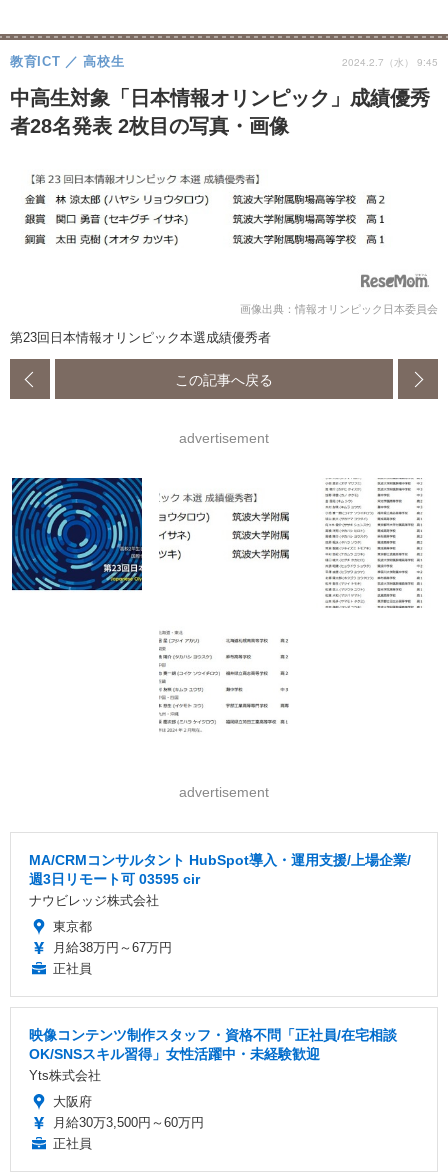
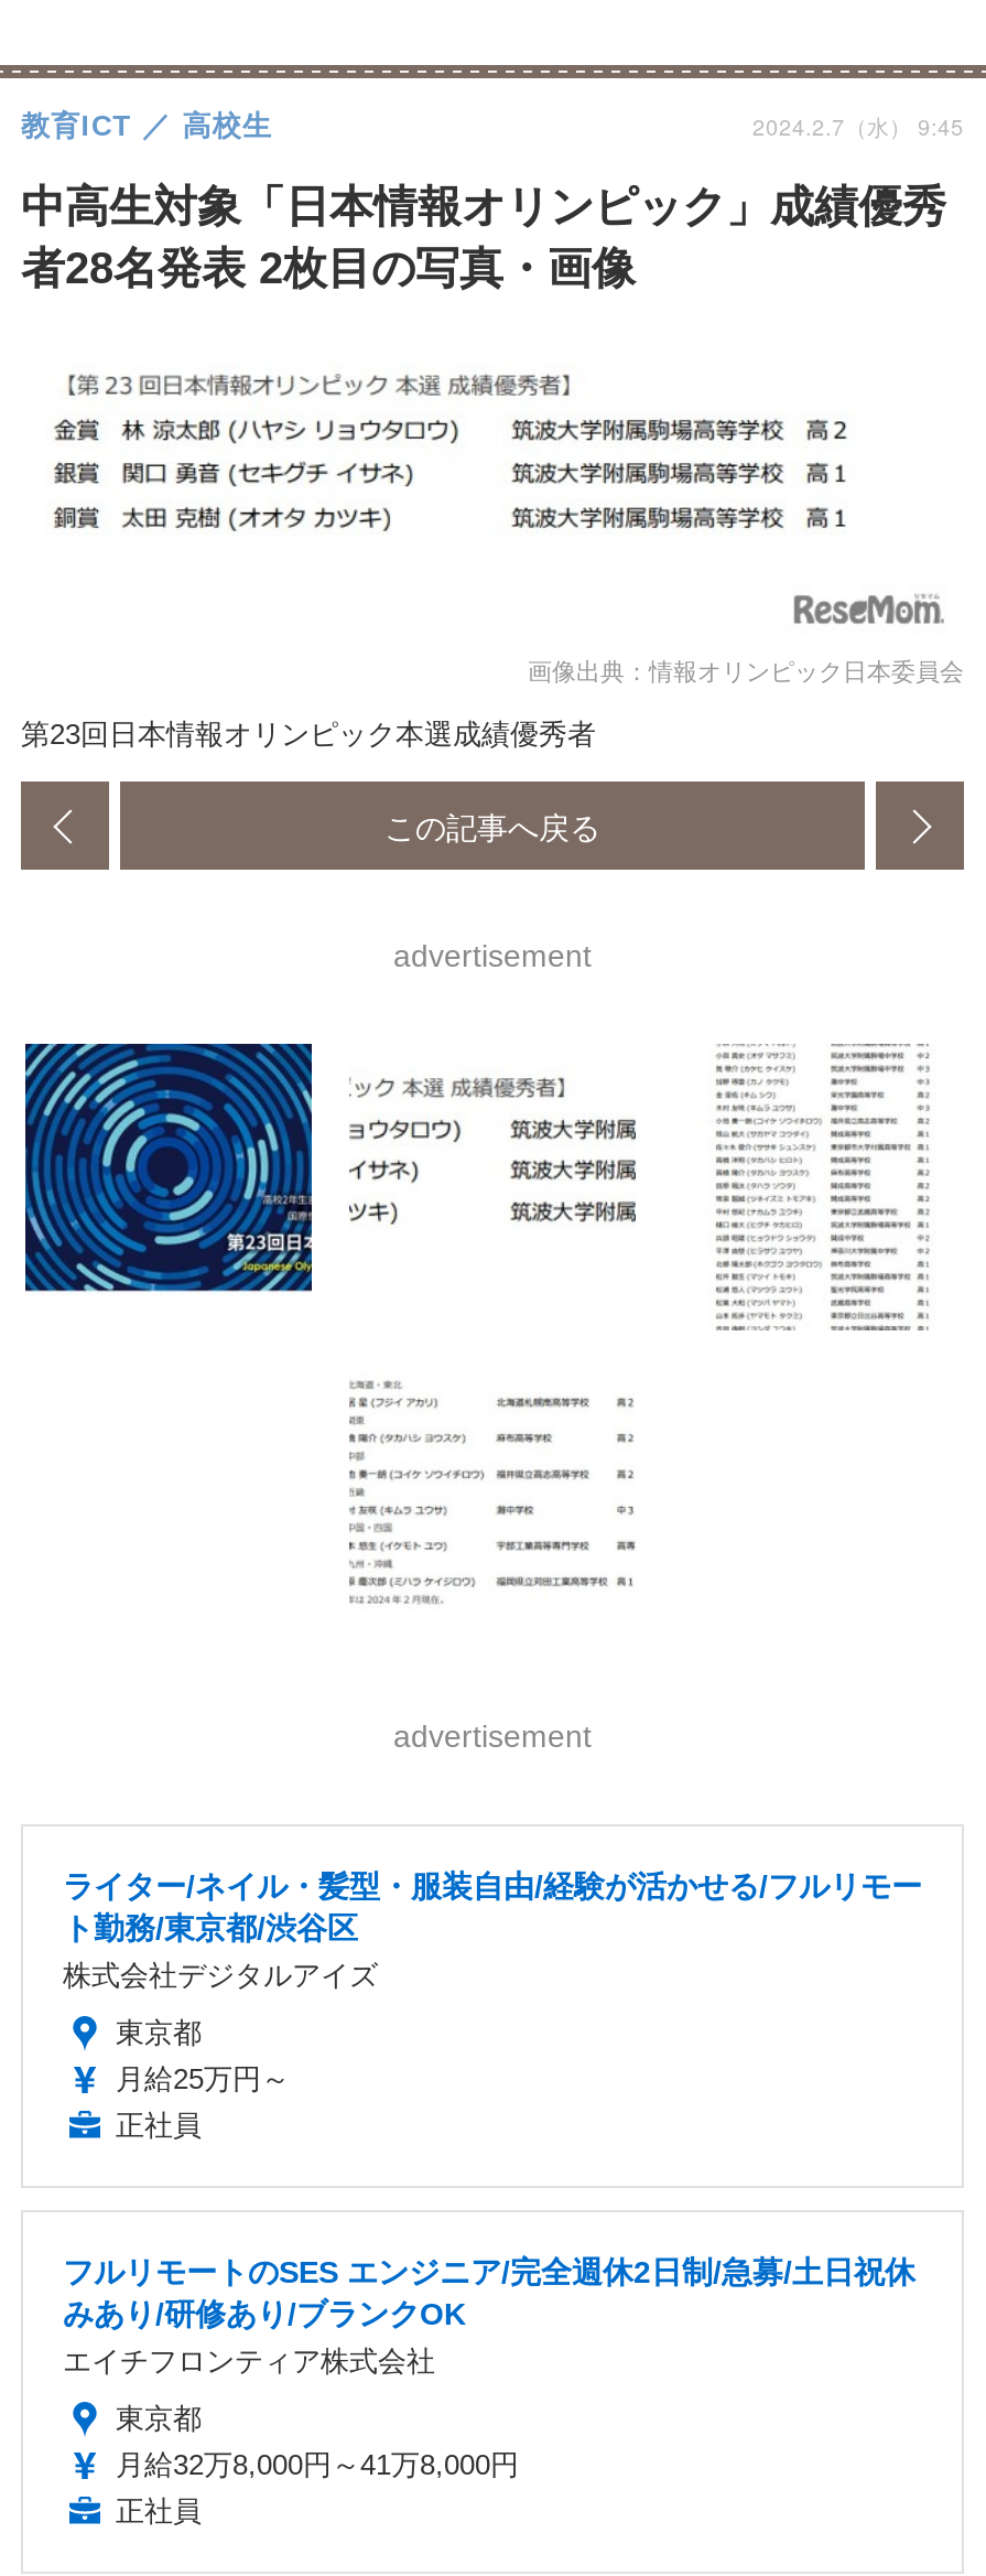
- MA/CRMコンサルタント HubSpot導入・運用支援/上場企業/
- 週3日リモート可 03595 cir
- ナウビレッジ株式会社
+ ライター/ネイル・髪型・服装自由/経験が活かせる/フルリモー
+ ト勤務/東京都/渋谷区
+ 株式会社デジタルアイズ

- 月給38万円～67万円
+ 月給25万円～

- 映像コンテンツ制作スタッフ・資格不問「正社員/在宅相談
- OK/SNSスキル習得」女性活躍中・未経験歓迎
- Yts株式会社
+ フルリモートのSES エンジニア/完全週休2日制/急募/土日祝休
+ みあり/研修あり/ブランクOK
+ エイチフロンティア株式会社

- 大阪府
- 月給30万3,500円～60万円
+ 東京都
+ 月給32万8,000円～41万8,000円
